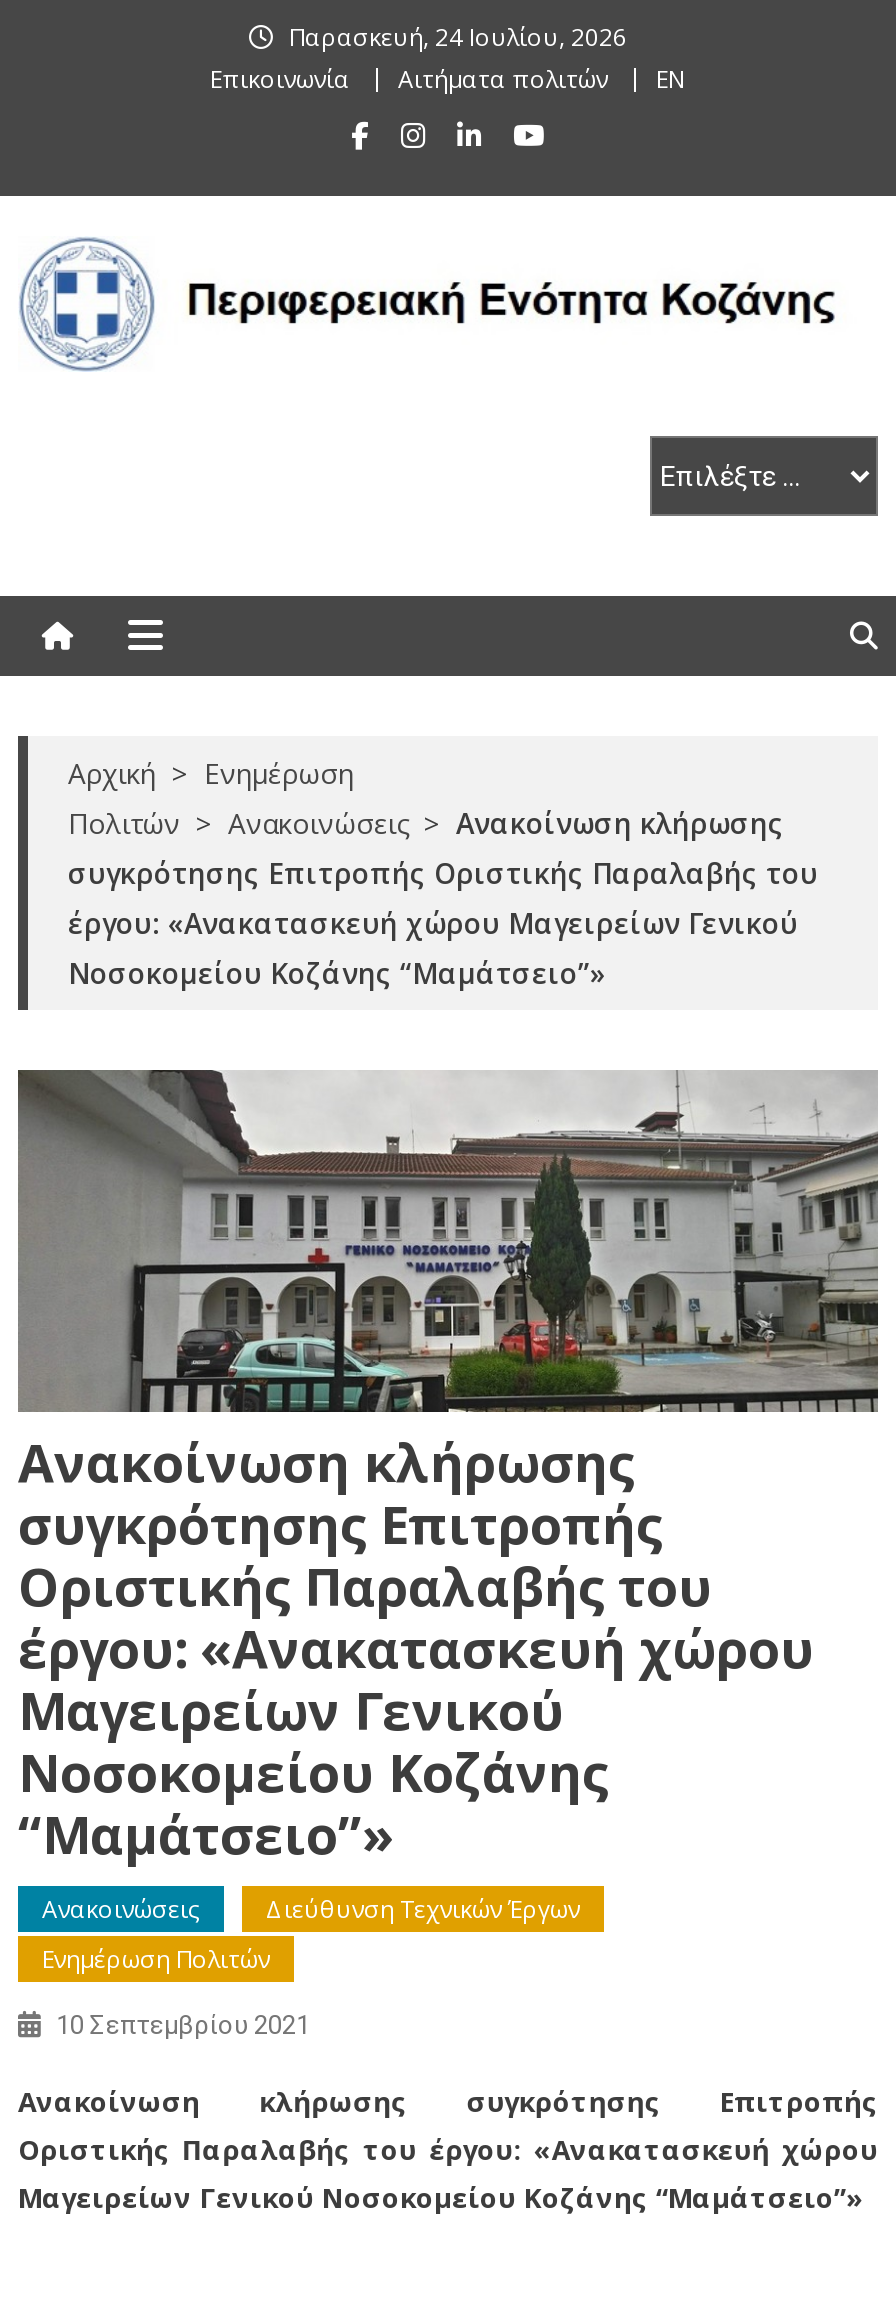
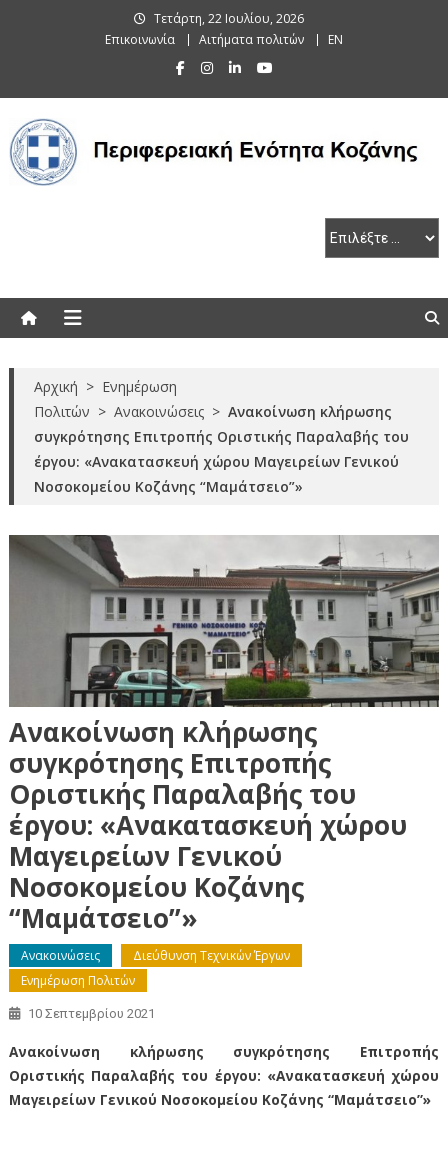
- Παρασκευή, 24 Ιουλίου, 2026
+ Τετάρτη, 22 Ιουλίου, 2026
